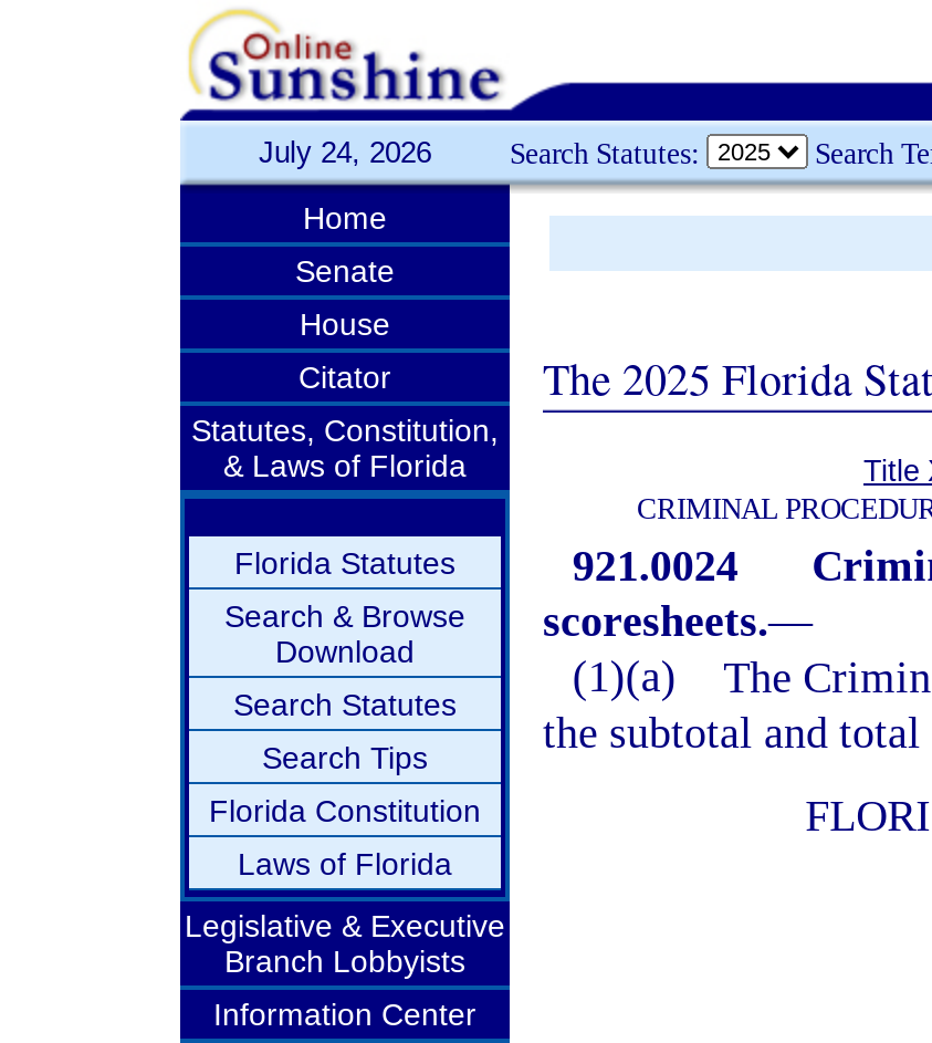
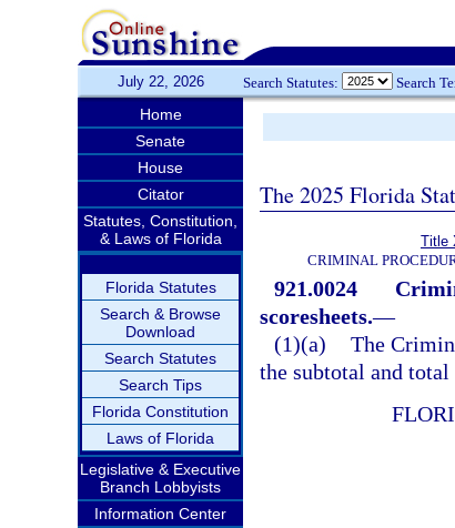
- July 24, 2026
+ July 22, 2026
